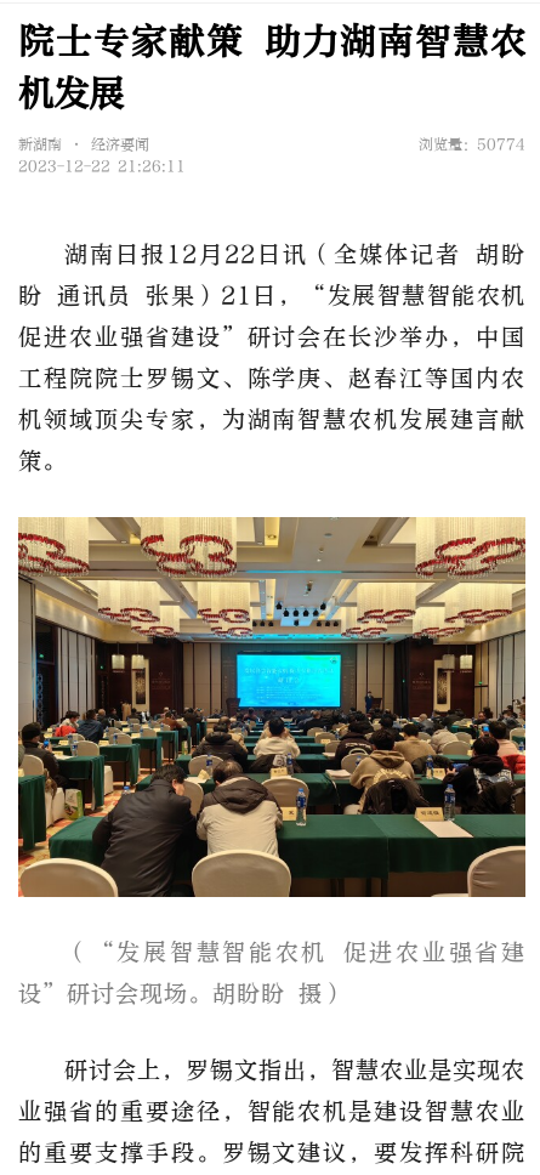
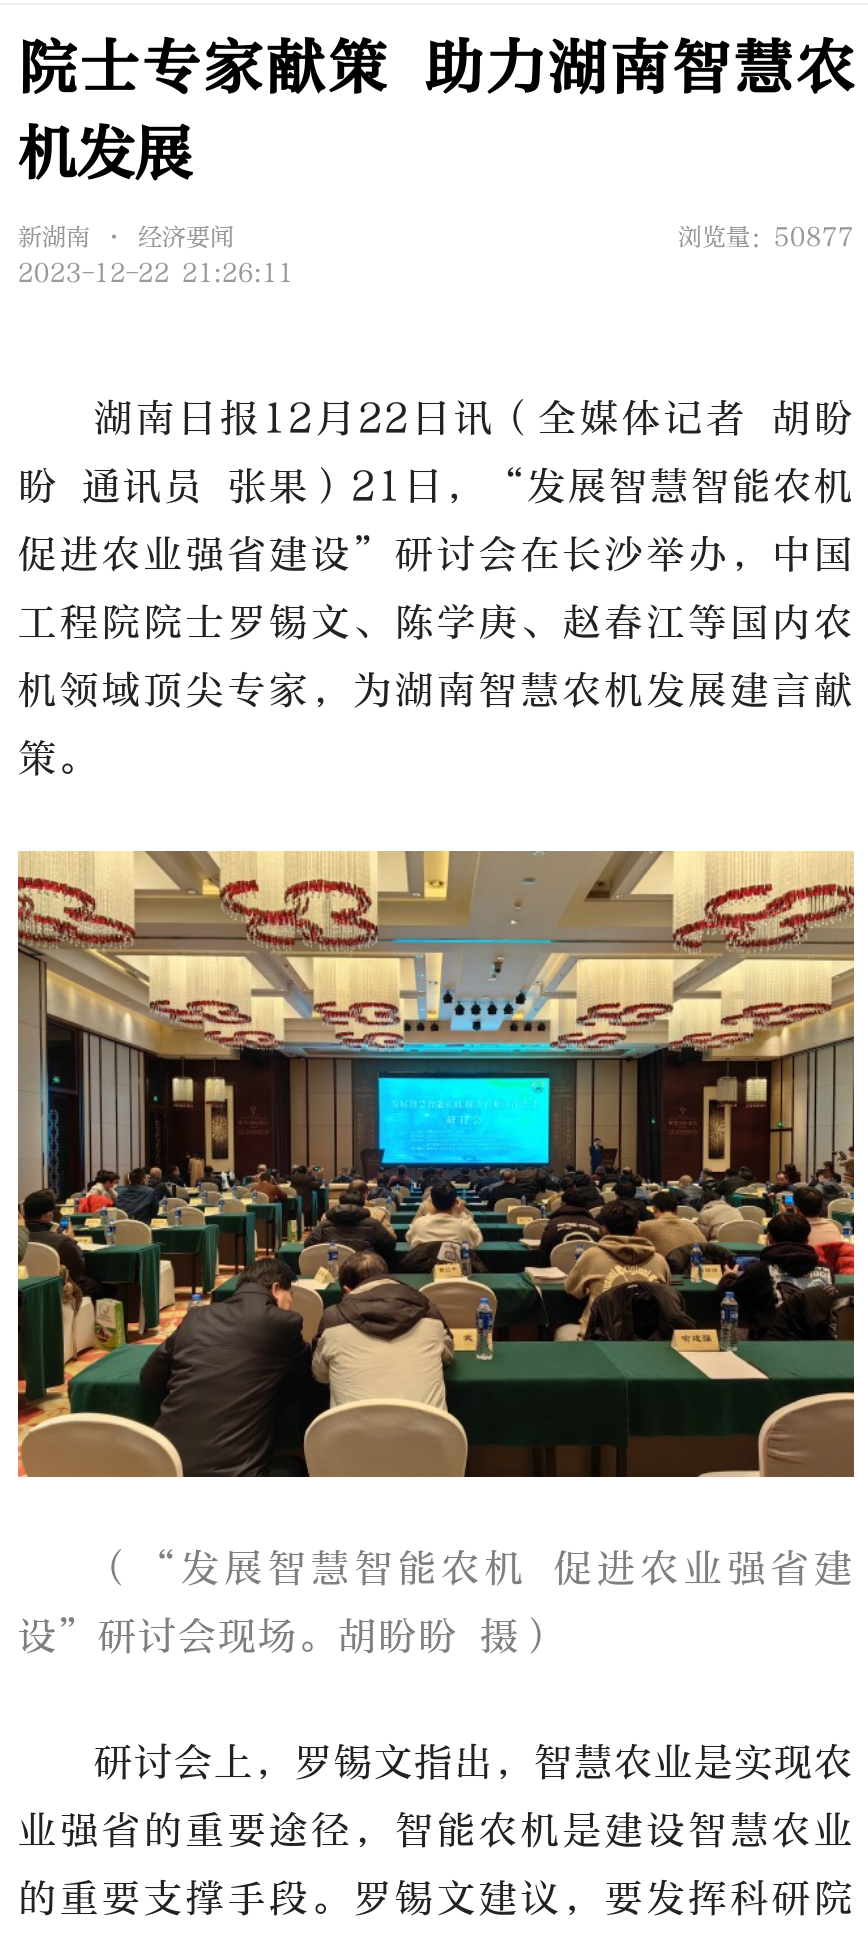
- 浏览量：50774
+ 浏览量：50877
